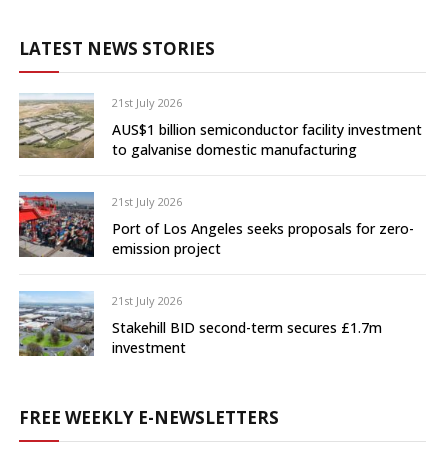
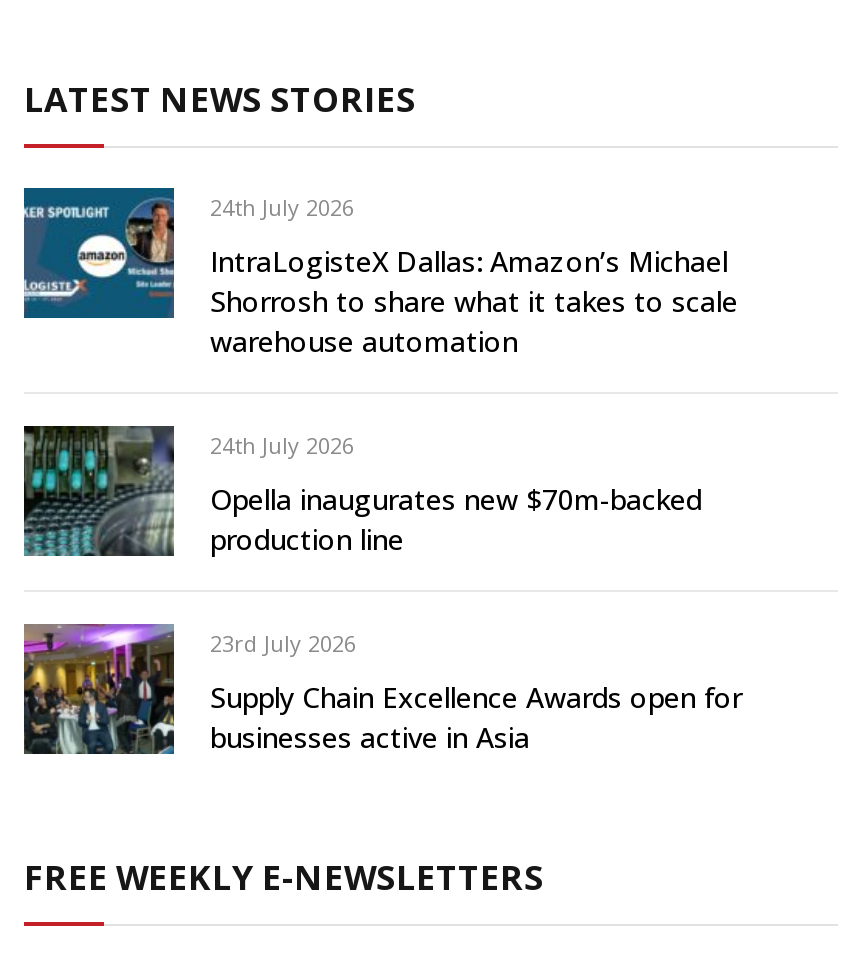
- [image]
- 21st July 2026
+ [image]
+ 24th July 2026

- AUS$1 billion semiconductor facility investment
- to galvanise domestic manufacturing
+ IntraLogisteX Dallas: Amazon’s Michael
+ Shorrosh to share what it takes to scale
+ warehouse automation

- [image]
- 21st July 2026
+ [image]
+ 24th July 2026

- Port of Los Angeles seeks proposals for zero-
- emission project
+ Opella inaugurates new $70m-backed
+ production line

- [image]
- 21st July 2026
+ [image]
+ 23rd July 2026

- Stakehill BID second-term secures £1.7m
- investment
+ Supply Chain Excellence Awards open for
+ businesses active in Asia
